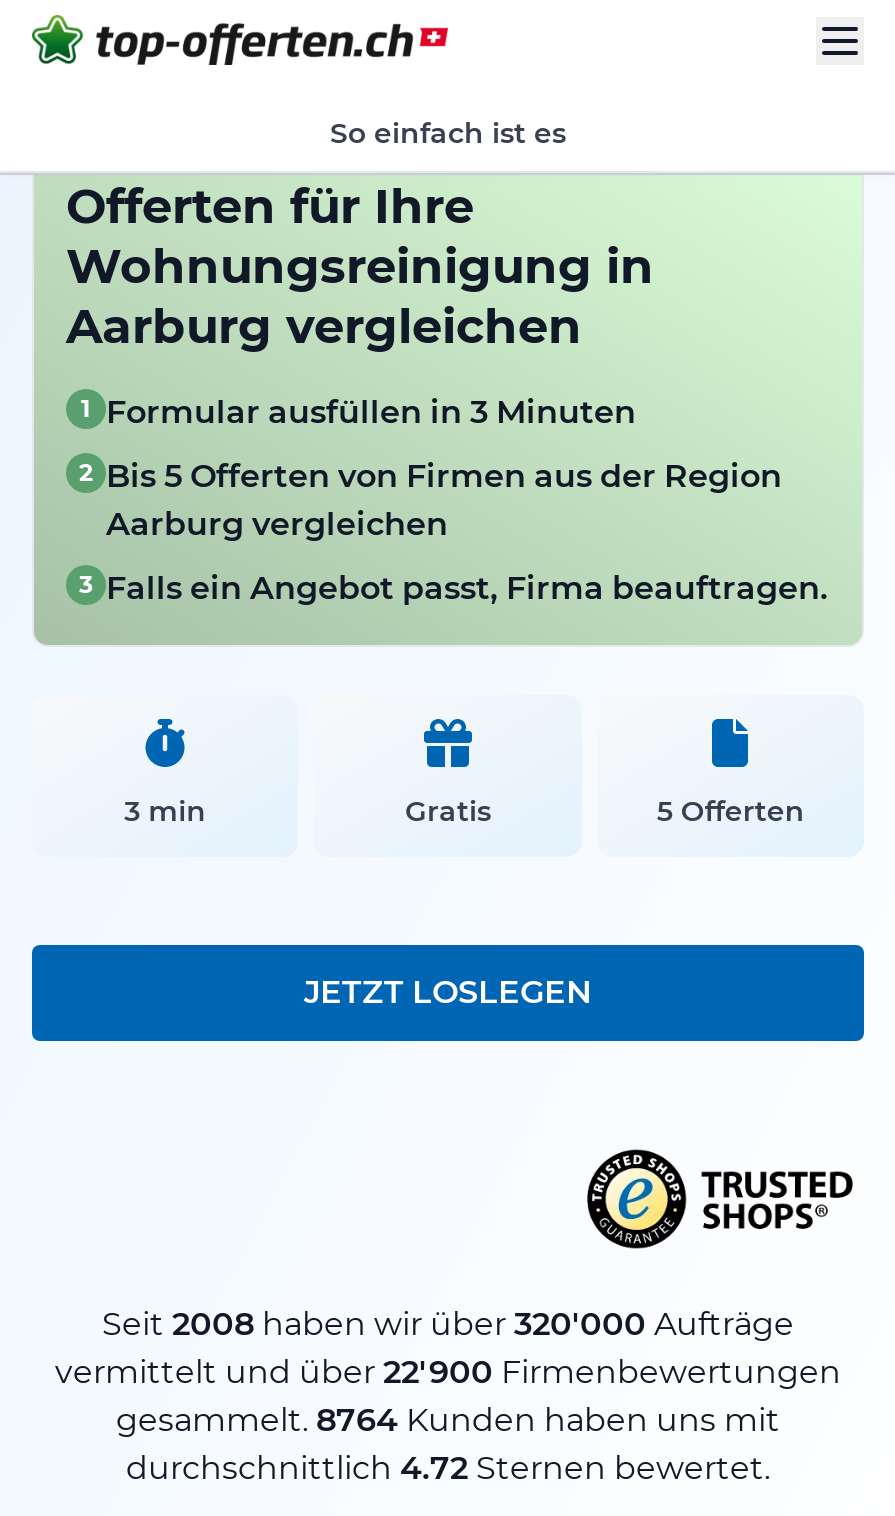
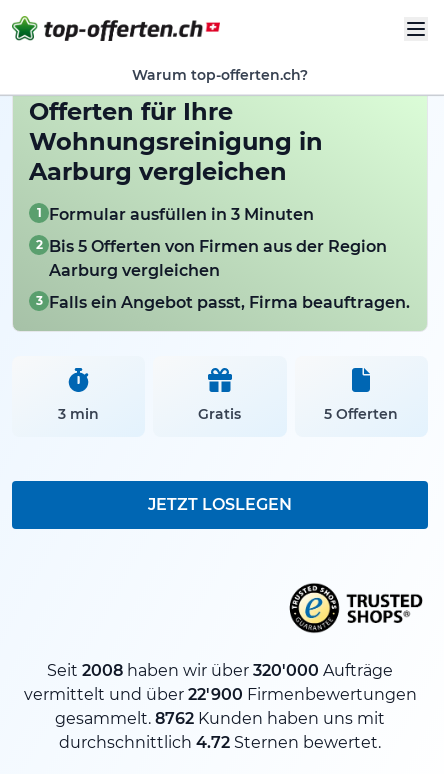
- So einfach ist es
+ Warum top-offerten.ch?

- gesammelt. 8764 Kunden haben uns mit
+ gesammelt. 8762 Kunden haben uns mit
